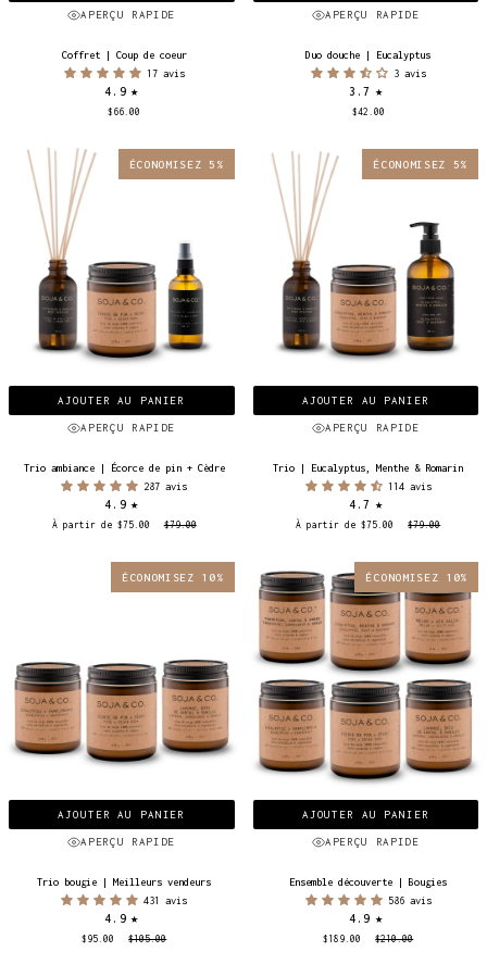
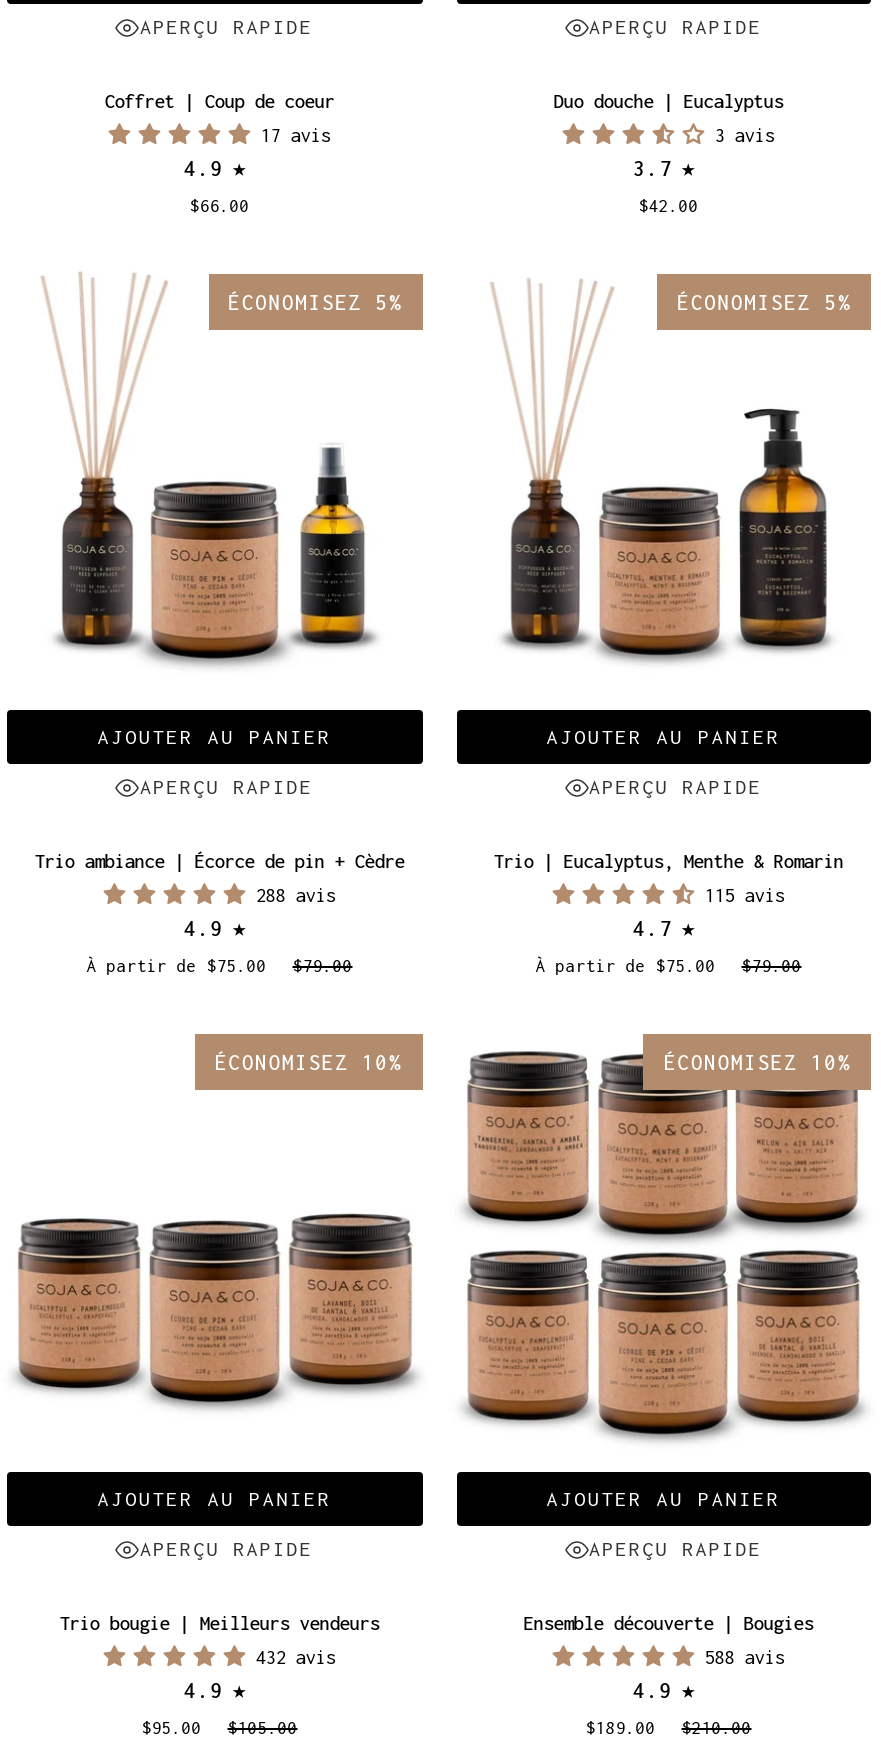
- 287 avis
+ 288 avis

- 114 avis
+ 115 avis

- 431 avis
+ 432 avis

- 586 avis
+ 588 avis
